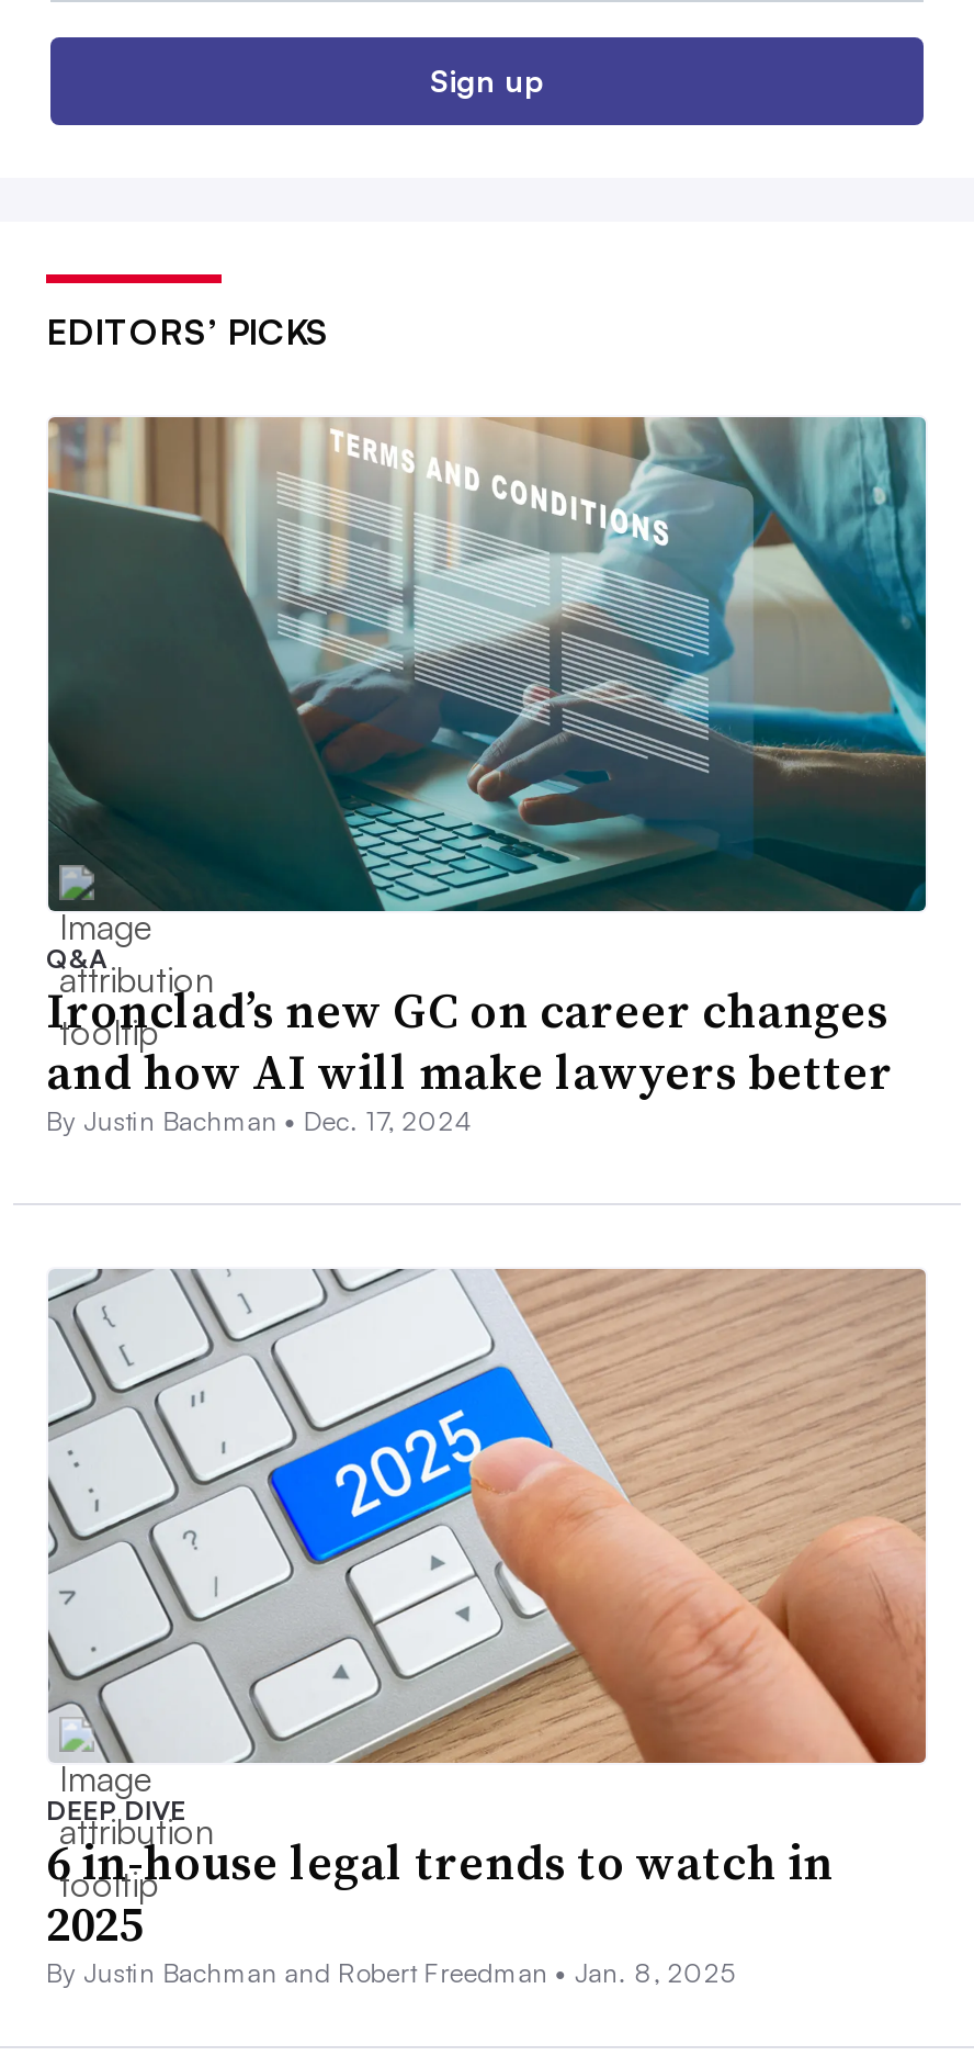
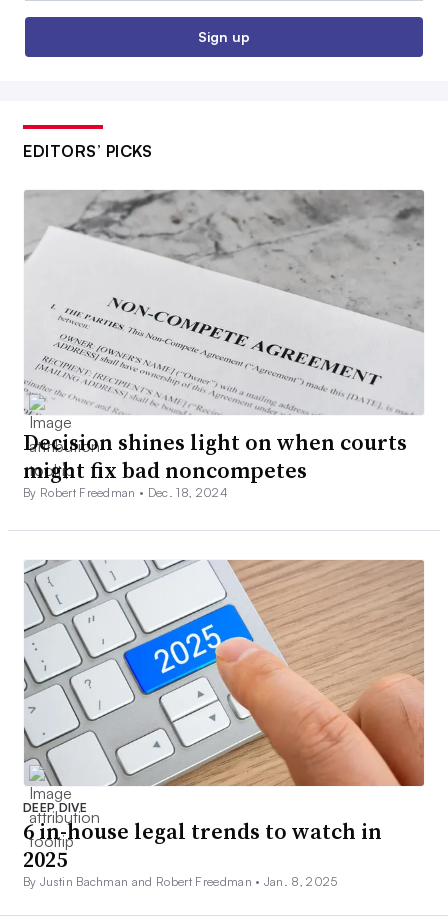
- [image]
- Q&A
- Ironclad’s new GC on career changes
- and how AI will make lawyers better
- By Justin Bachman • Dec. 17, 2024
+ [image]
+ Decision shines light on when courts
+ might fix bad noncompetes
+ By Robert Freedman • Dec. 18, 2024
